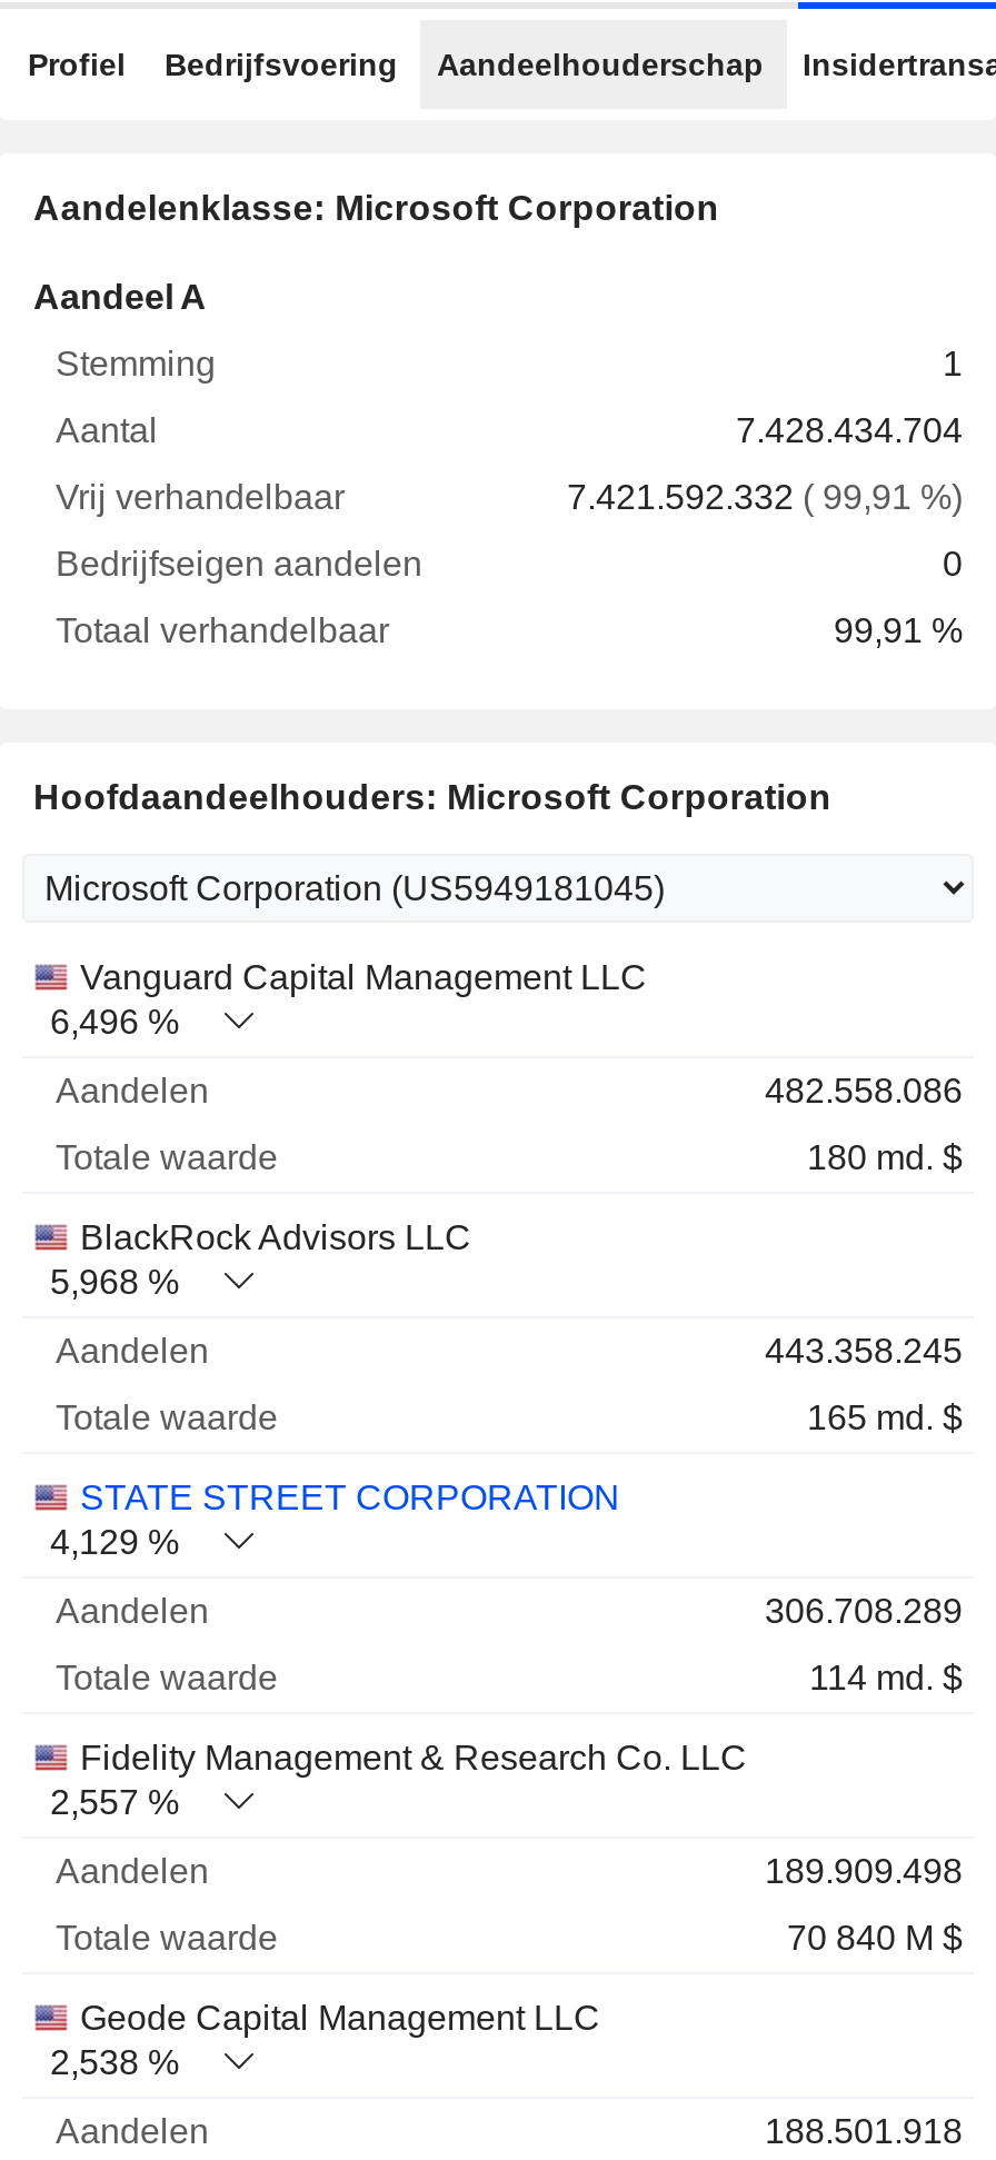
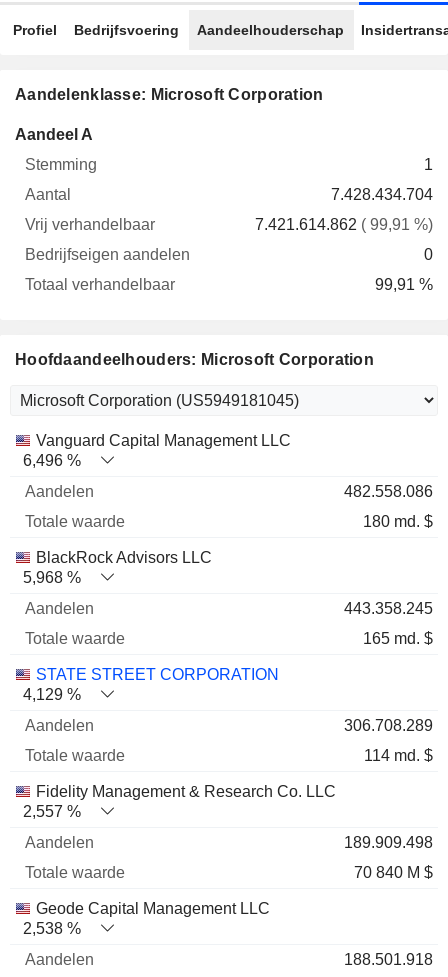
- 7.421.592.332 ( 99,91 %)
+ 7.421.614.862 ( 99,91 %)
